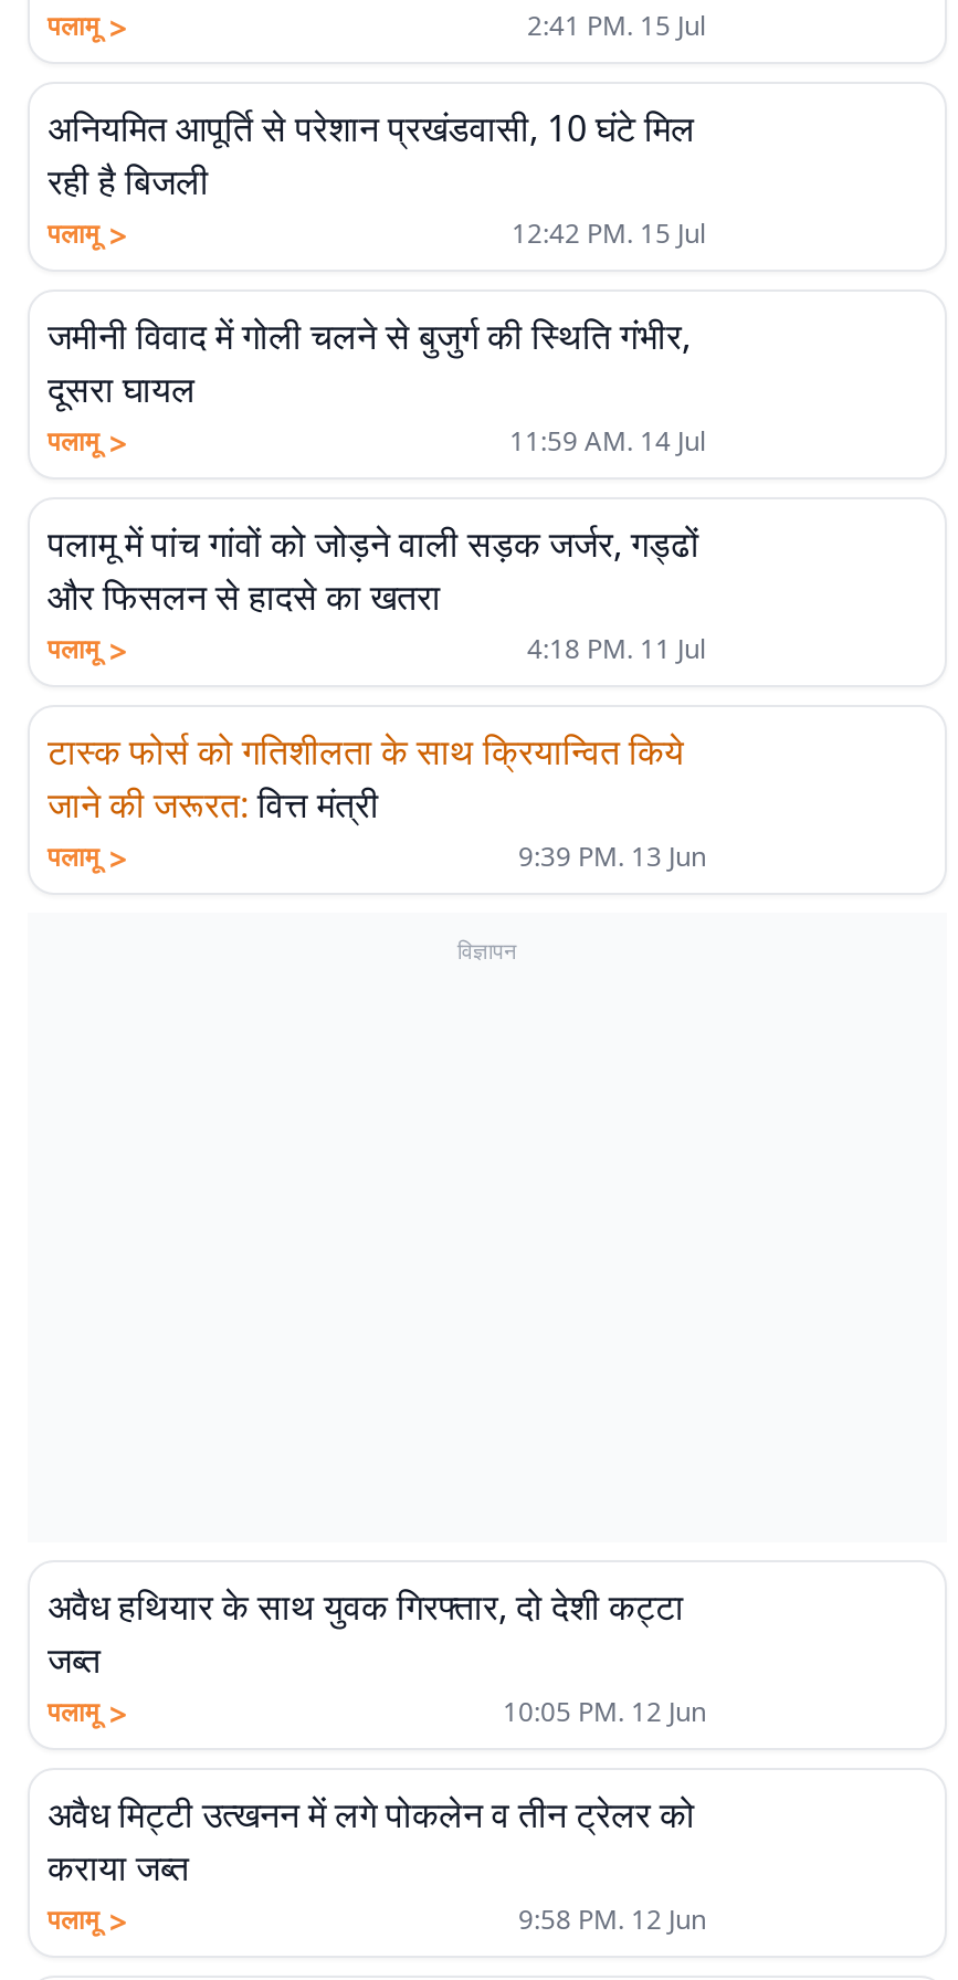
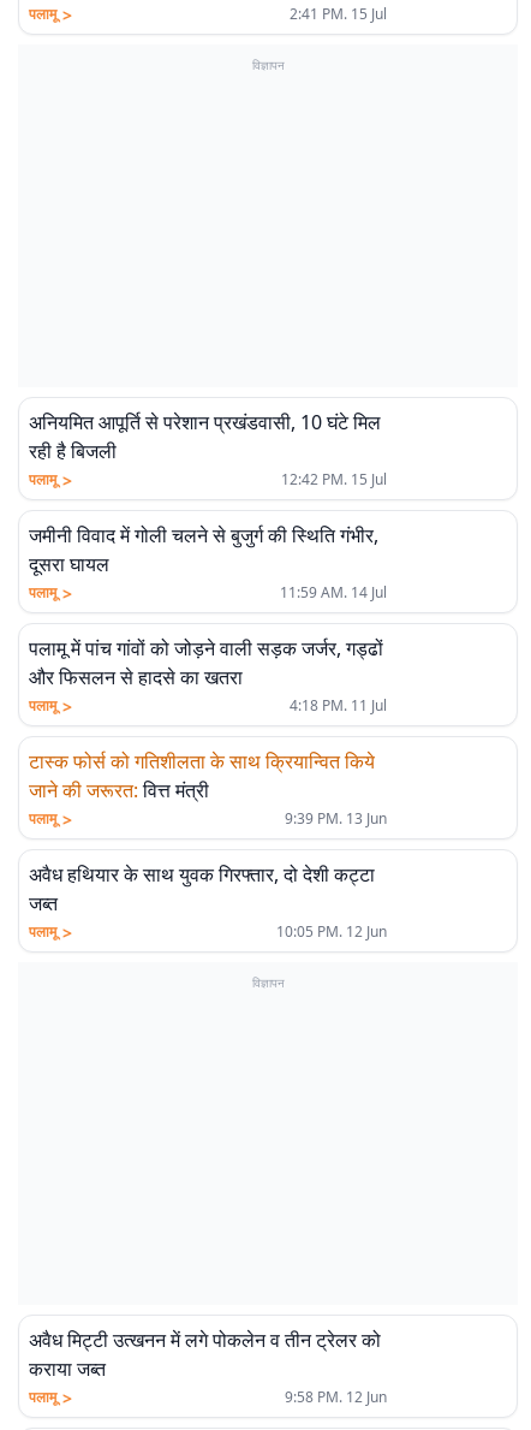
+ विज्ञापन

- विज्ञापन

+ विज्ञापन
